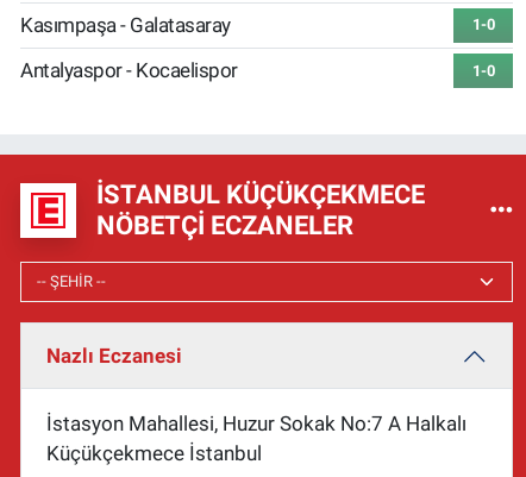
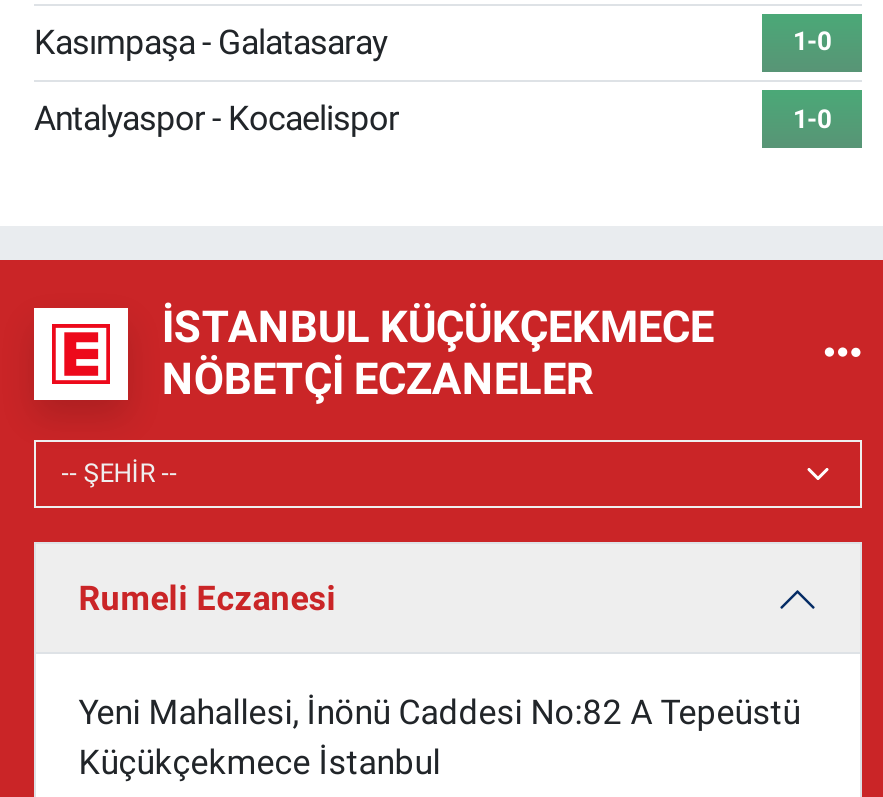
- Nazlı Eczanesi
+ Rumeli Eczanesi

- İstasyon Mahallesi, Huzur Sokak No:7 A Halkalı
+ Yeni Mahallesi, İnönü Caddesi No:82 A Tepeüstü
